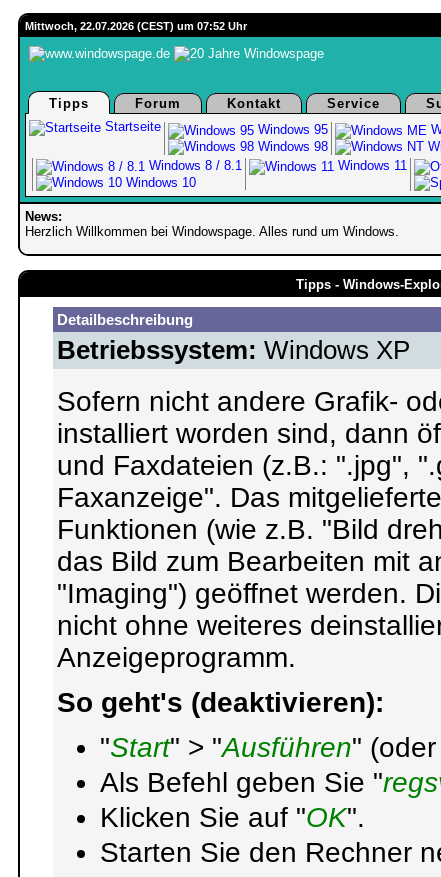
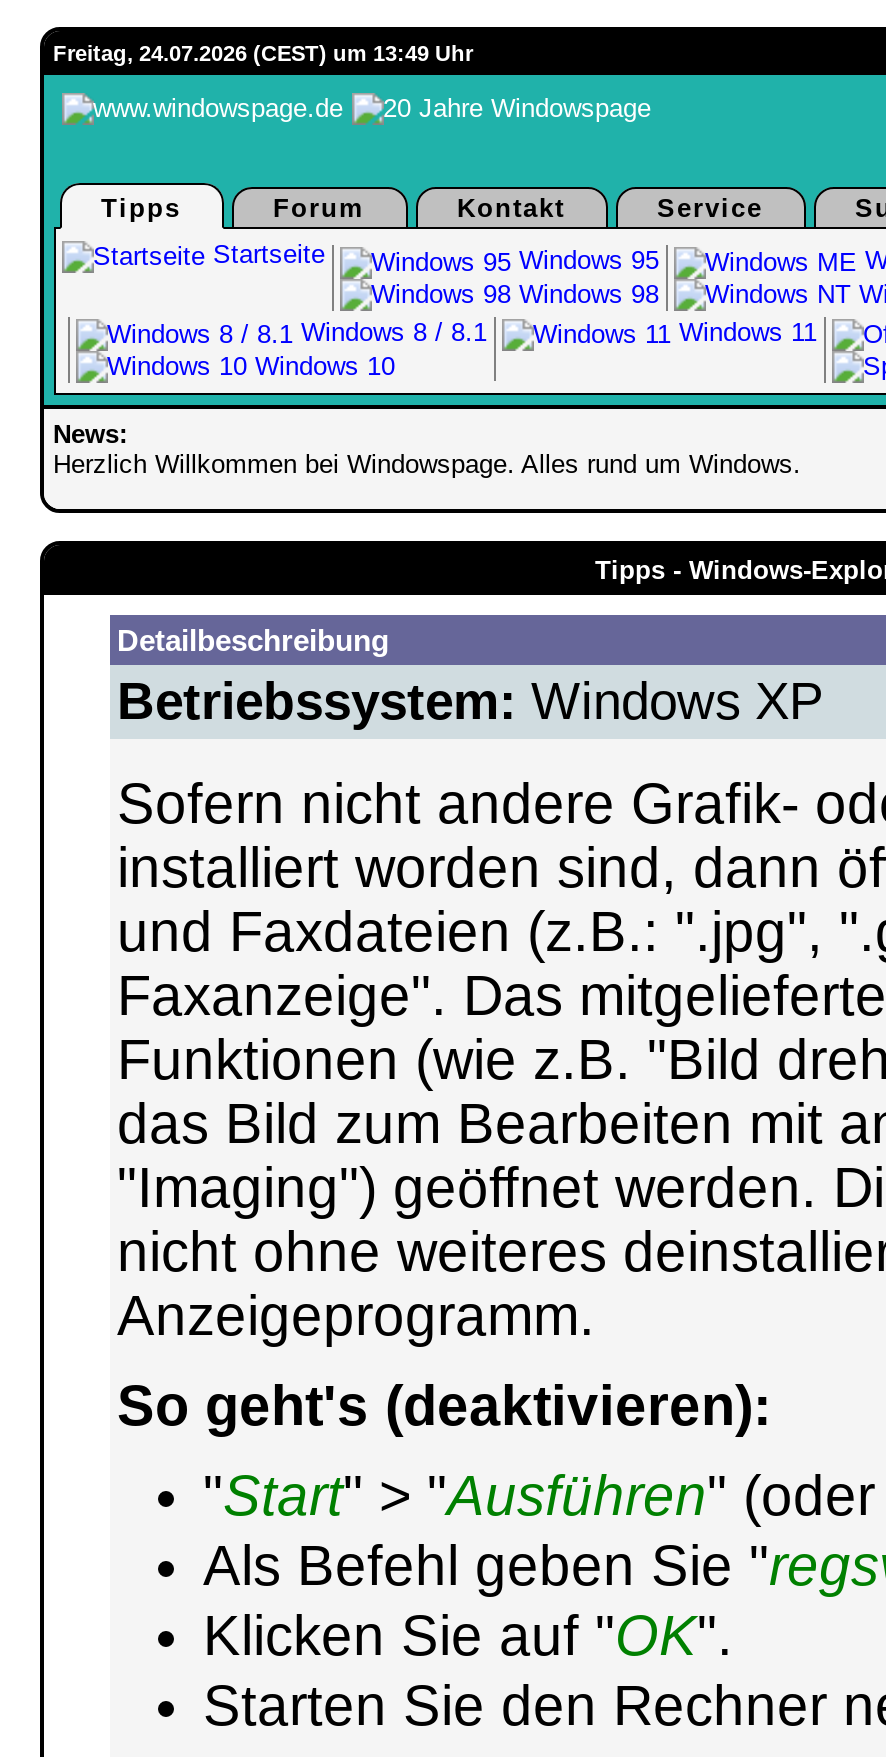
- Mittwoch, 22.07.2026 (CEST) um 07:52 Uhr
+ Freitag, 24.07.2026 (CEST) um 13:49 Uhr
